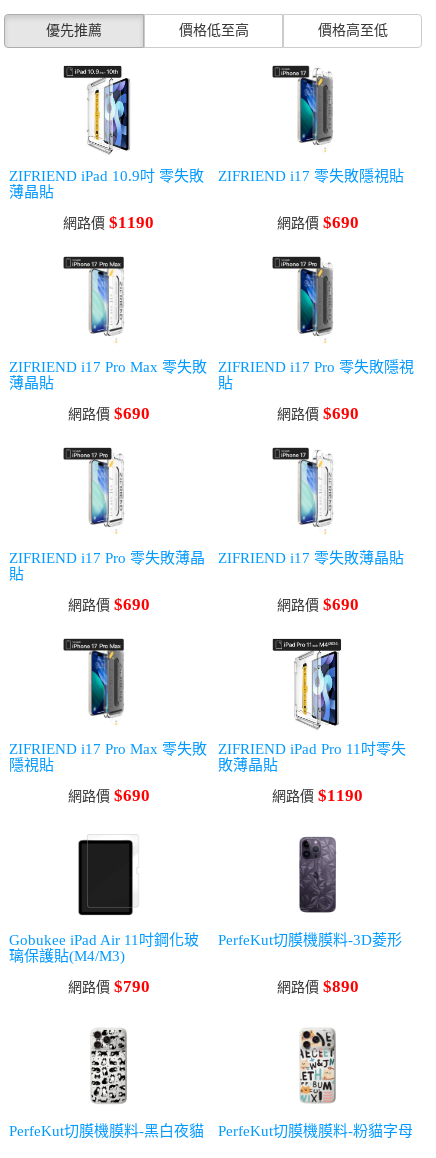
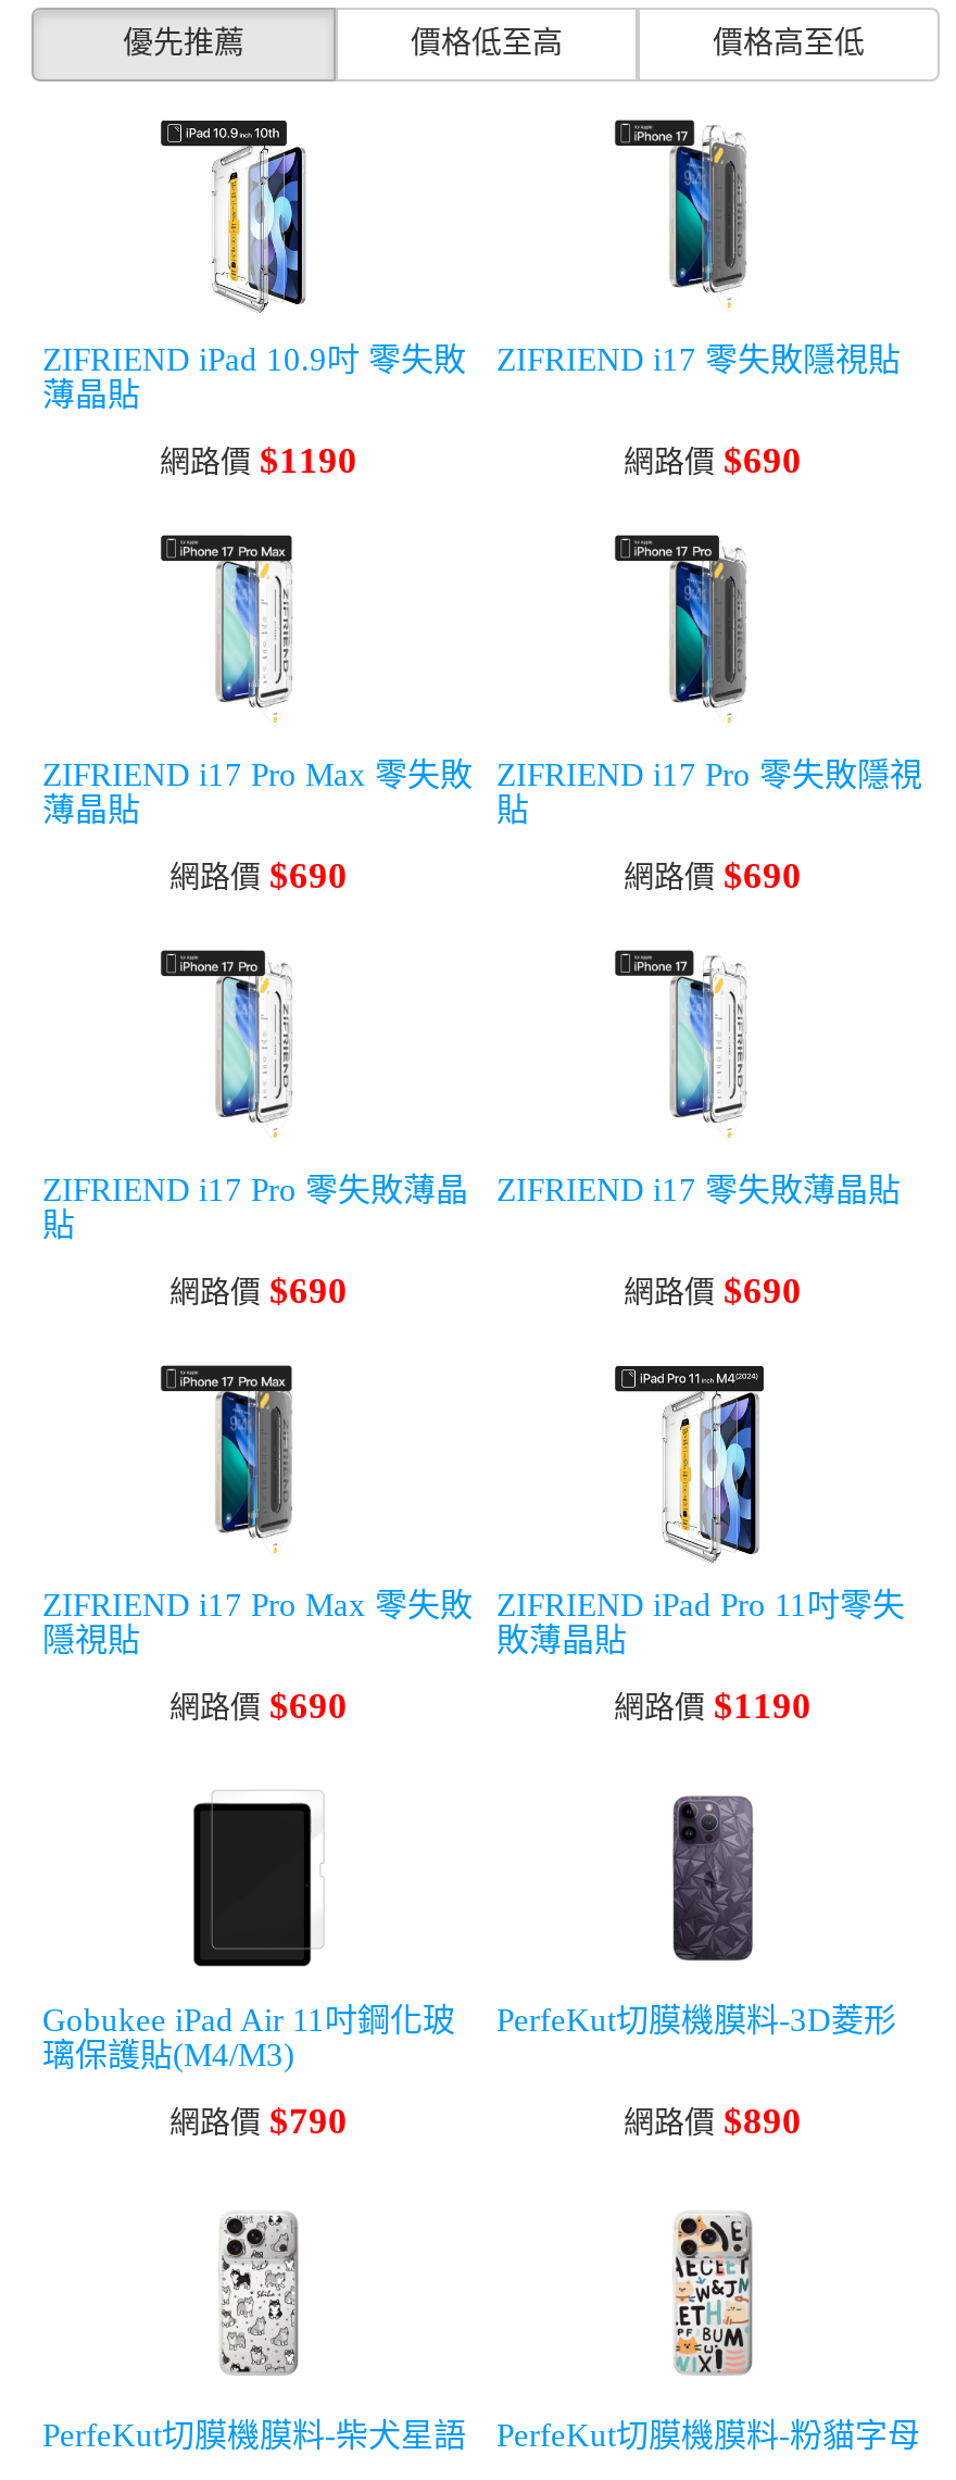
- [image]
- PerfeKut切膜機膜料-黑白夜貓
+ [image]
+ PerfeKut切膜機膜料-柴犬星語
